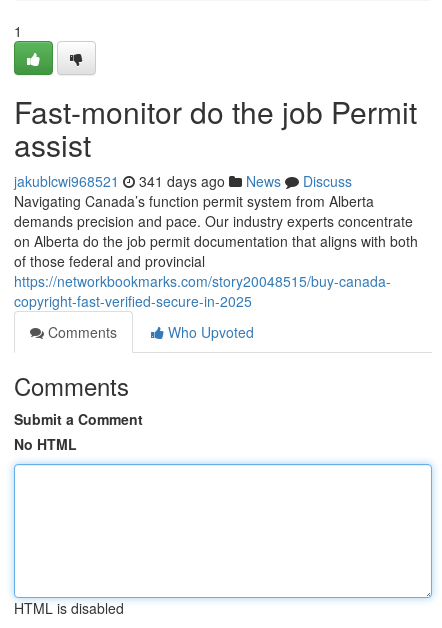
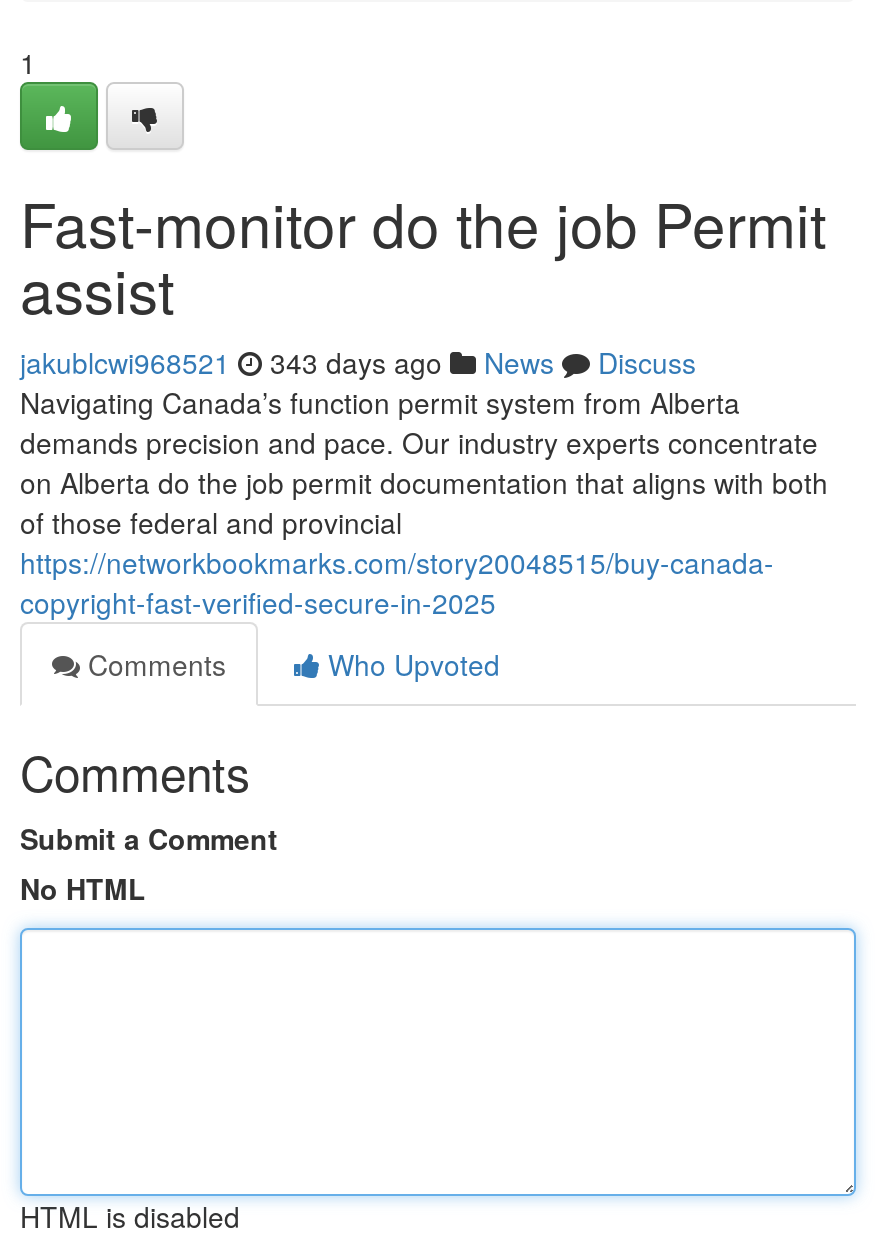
- jakublcwi968521 341 days ago News Discuss
+ jakublcwi968521 343 days ago News Discuss
